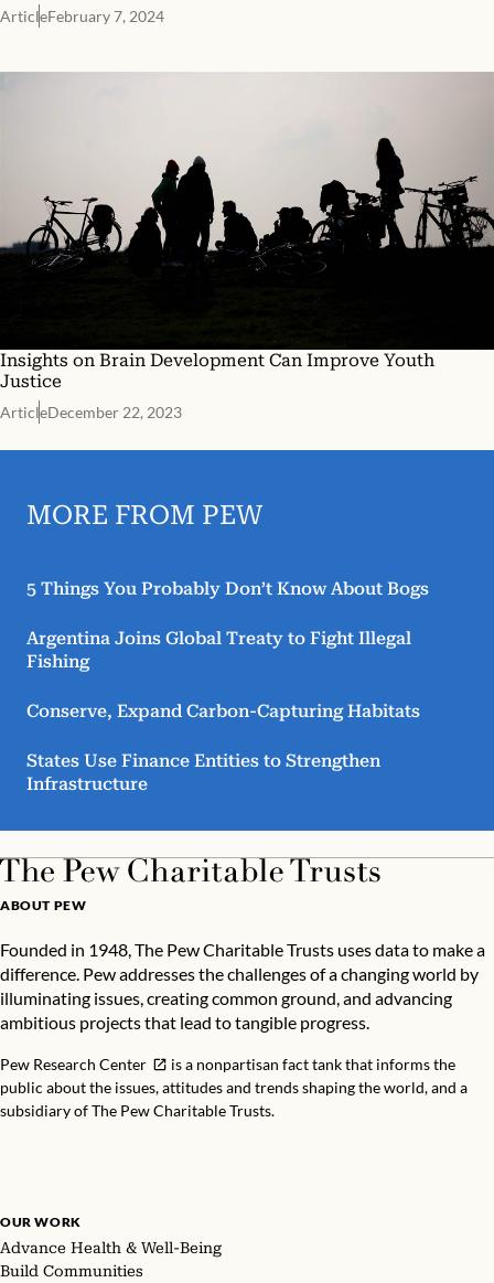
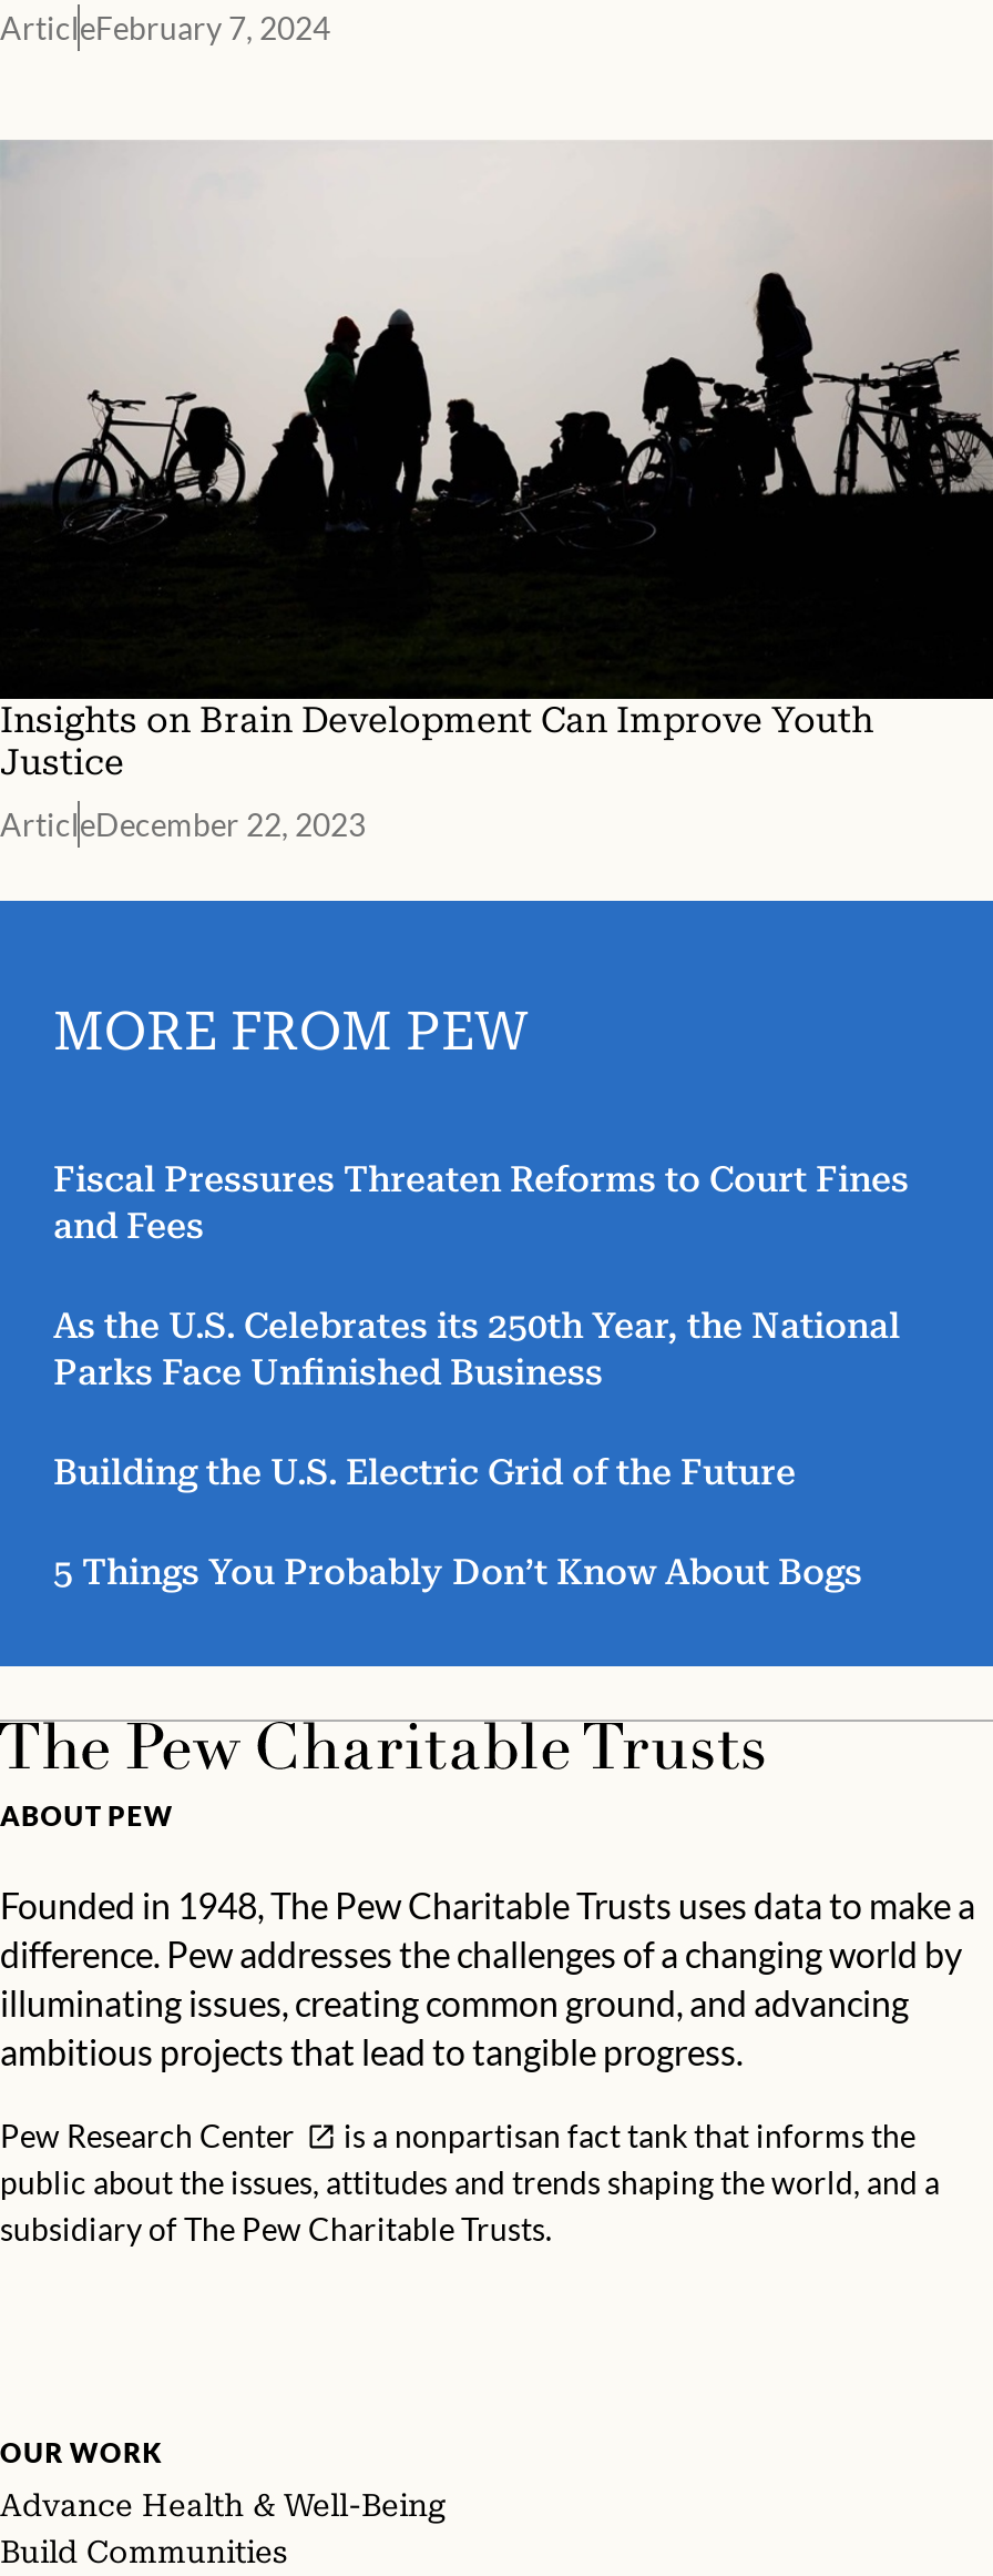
+ Fiscal Pressures Threaten Reforms to Court Fines
+ and Fees
+ As the U.S. Celebrates its 250th Year, the National
+ Parks Face Unfinished Business
+ Building the U.S. Electric Grid of the Future

moved down: 5 Things You Probably Don’t Know About Bogs

- Argentina Joins Global Treaty to Fight Illegal
- Fishing
- Conserve, Expand Carbon-Capturing Habitats
- States Use Finance Entities to Strengthen
- Infrastructure
